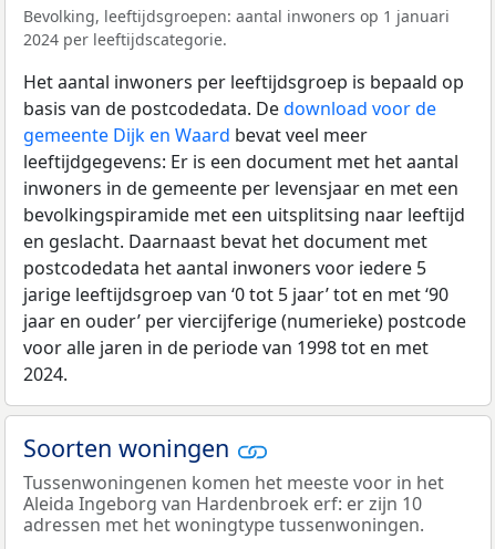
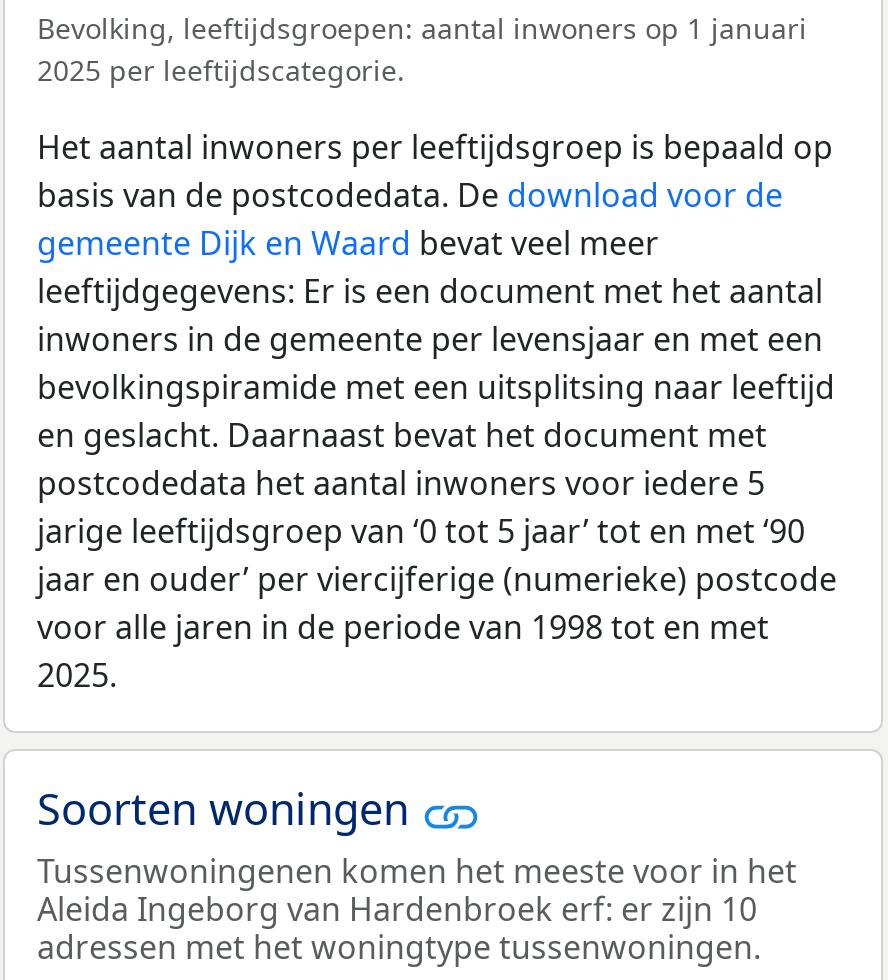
- 2024 per leeftijdscategorie.
+ 2025 per leeftijdscategorie.

- 2024.
+ 2025.
